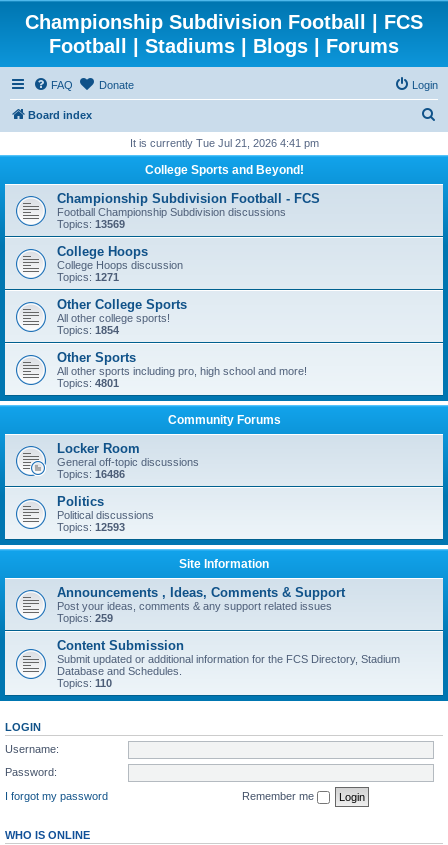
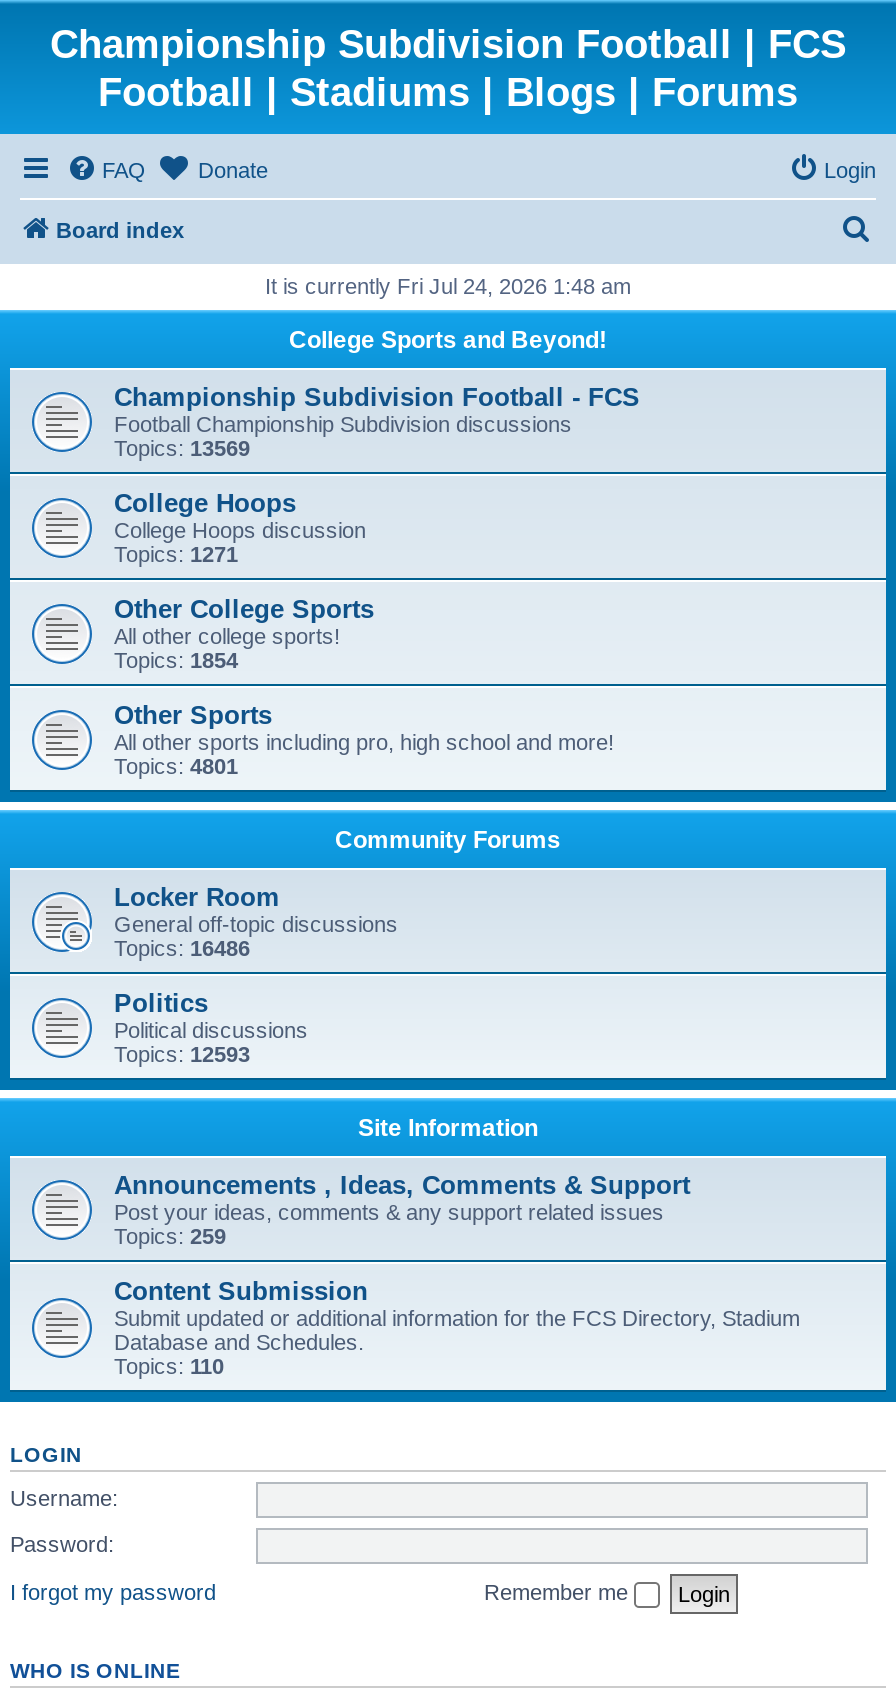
- It is currently Tue Jul 21, 2026 4:41 pm
+ It is currently Fri Jul 24, 2026 1:48 am
